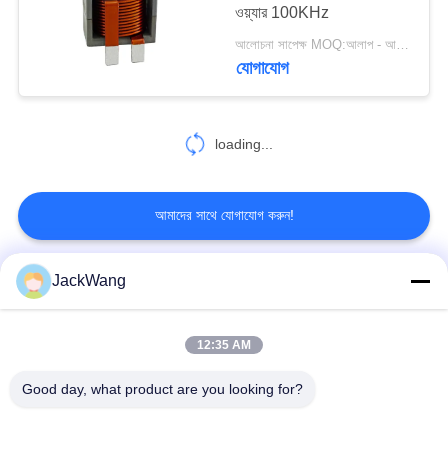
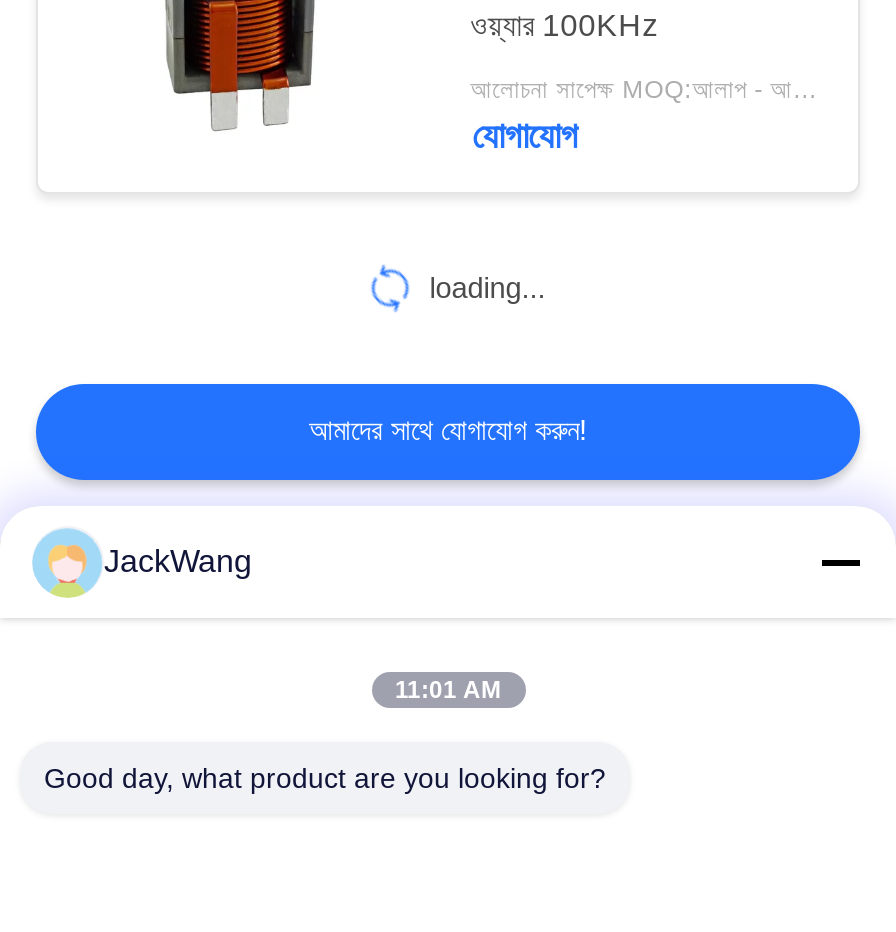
- 12:35 AM
+ 11:01 AM
